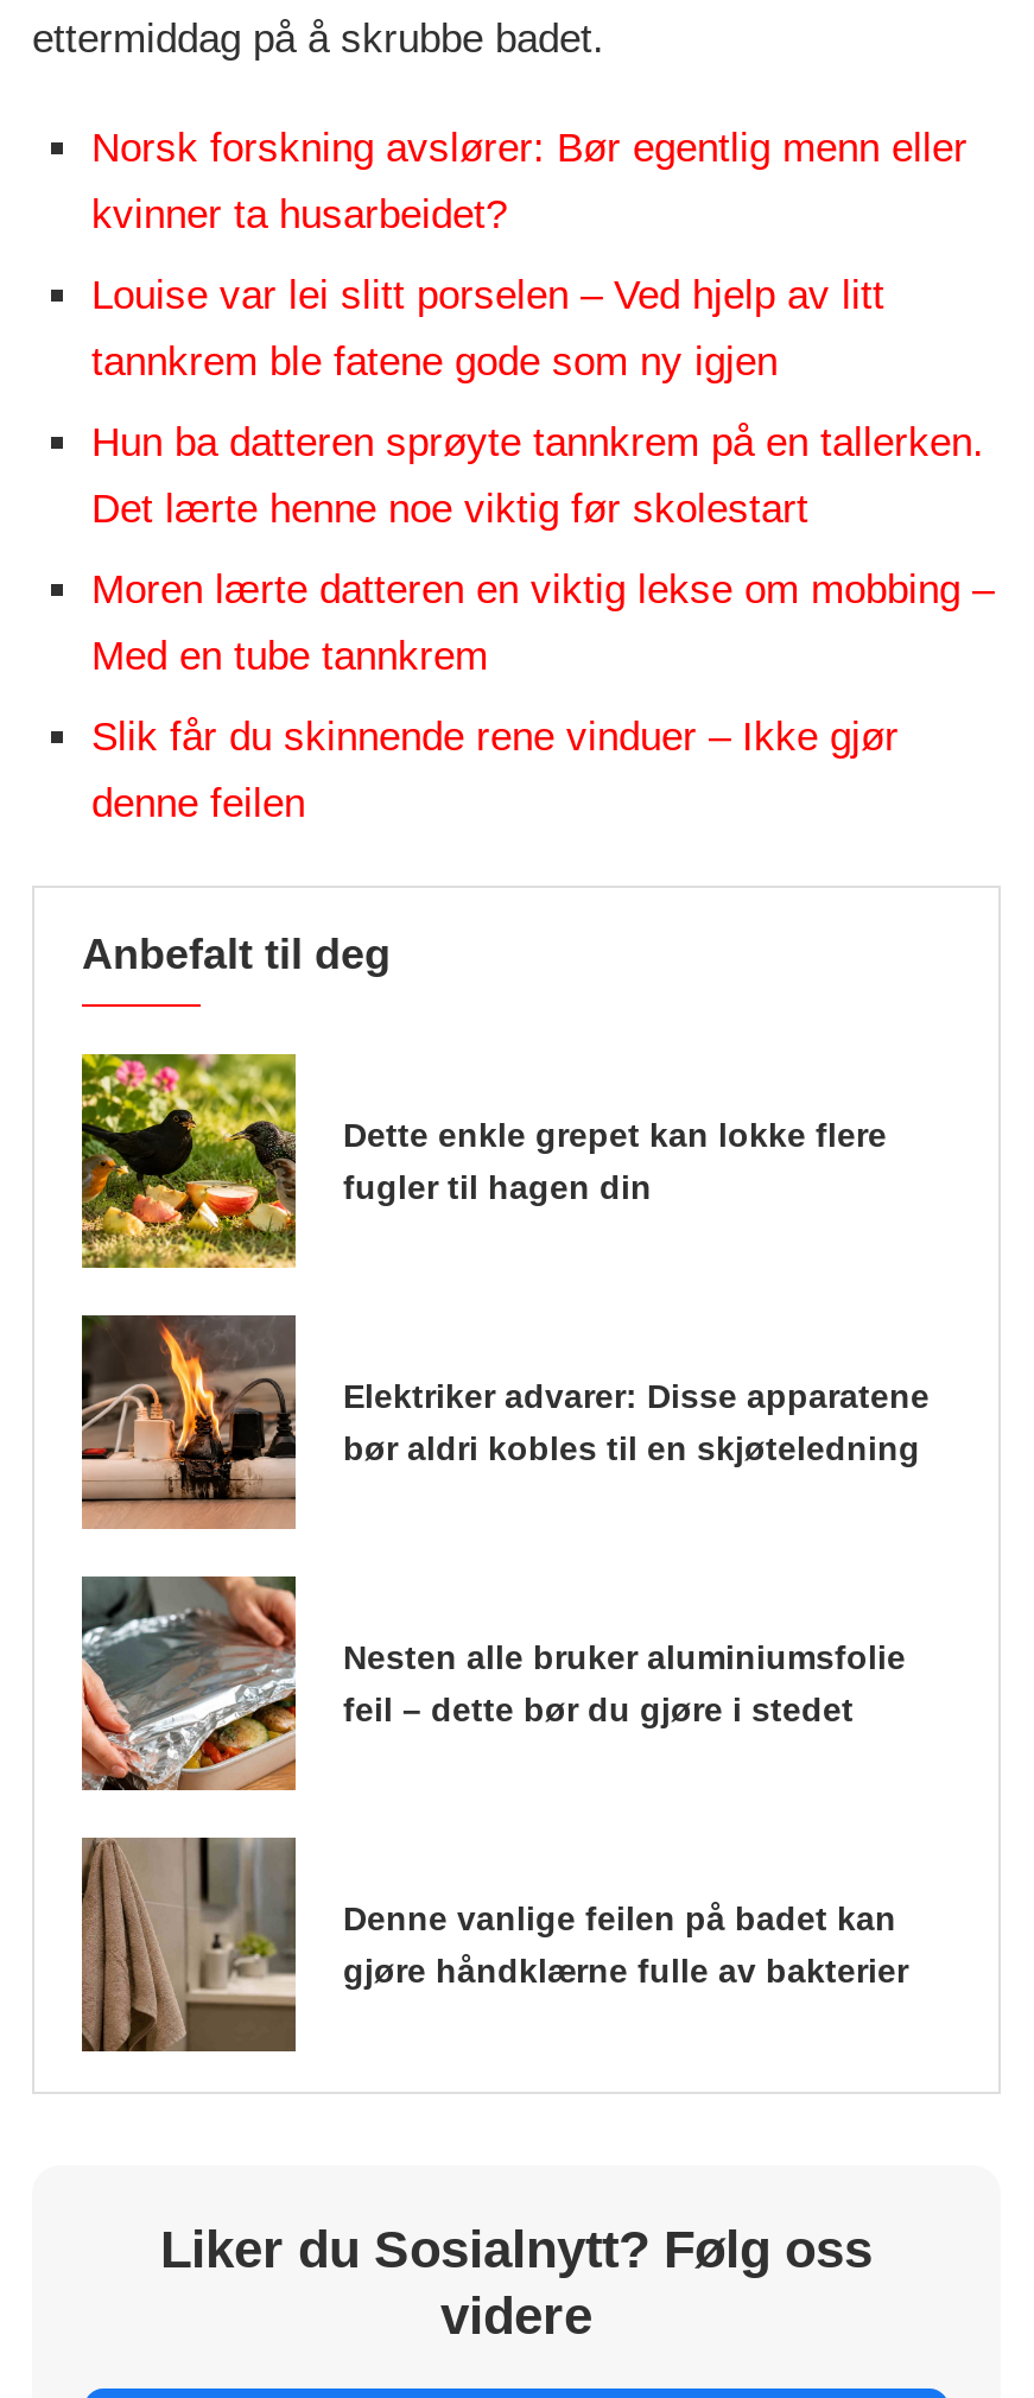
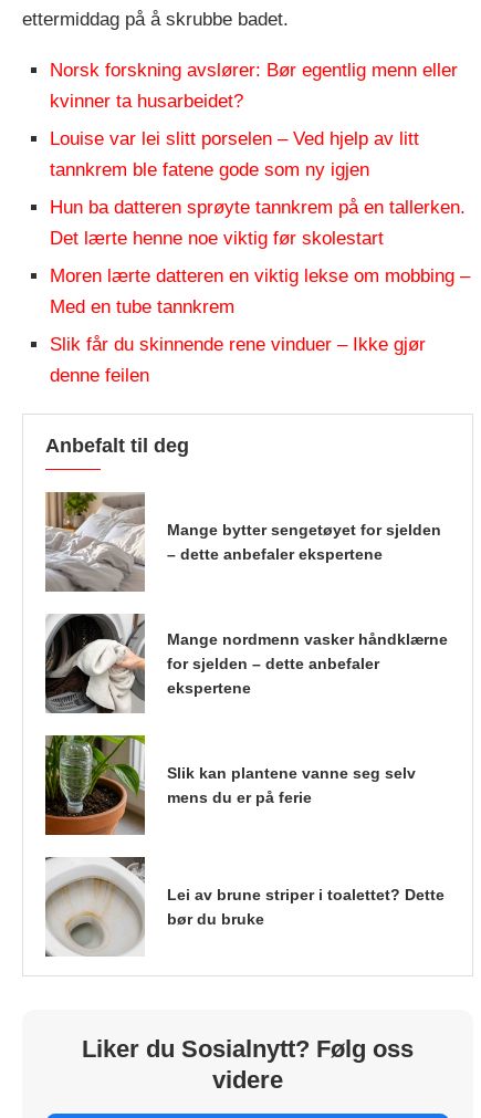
- [image]
- Dette enkle grepet kan lokke flere
- fugler til hagen din
+ [image]
+ Mange bytter sengetøyet for sjelden
+ – dette anbefaler ekspertene

- [image]
- Elektriker advarer: Disse apparatene
- bør aldri kobles til en skjøteledning
+ [image]
+ Mange nordmenn vasker håndklærne
+ for sjelden – dette anbefaler
+ ekspertene

- [image]
- Nesten alle bruker aluminiumsfolie
- feil – dette bør du gjøre i stedet
+ [image]
+ Slik kan plantene vanne seg selv
+ mens du er på ferie

- [image]
- Denne vanlige feilen på badet kan
- gjøre håndklærne fulle av bakterier
+ [image]
+ Lei av brune striper i toalettet? Dette
+ bør du bruke
